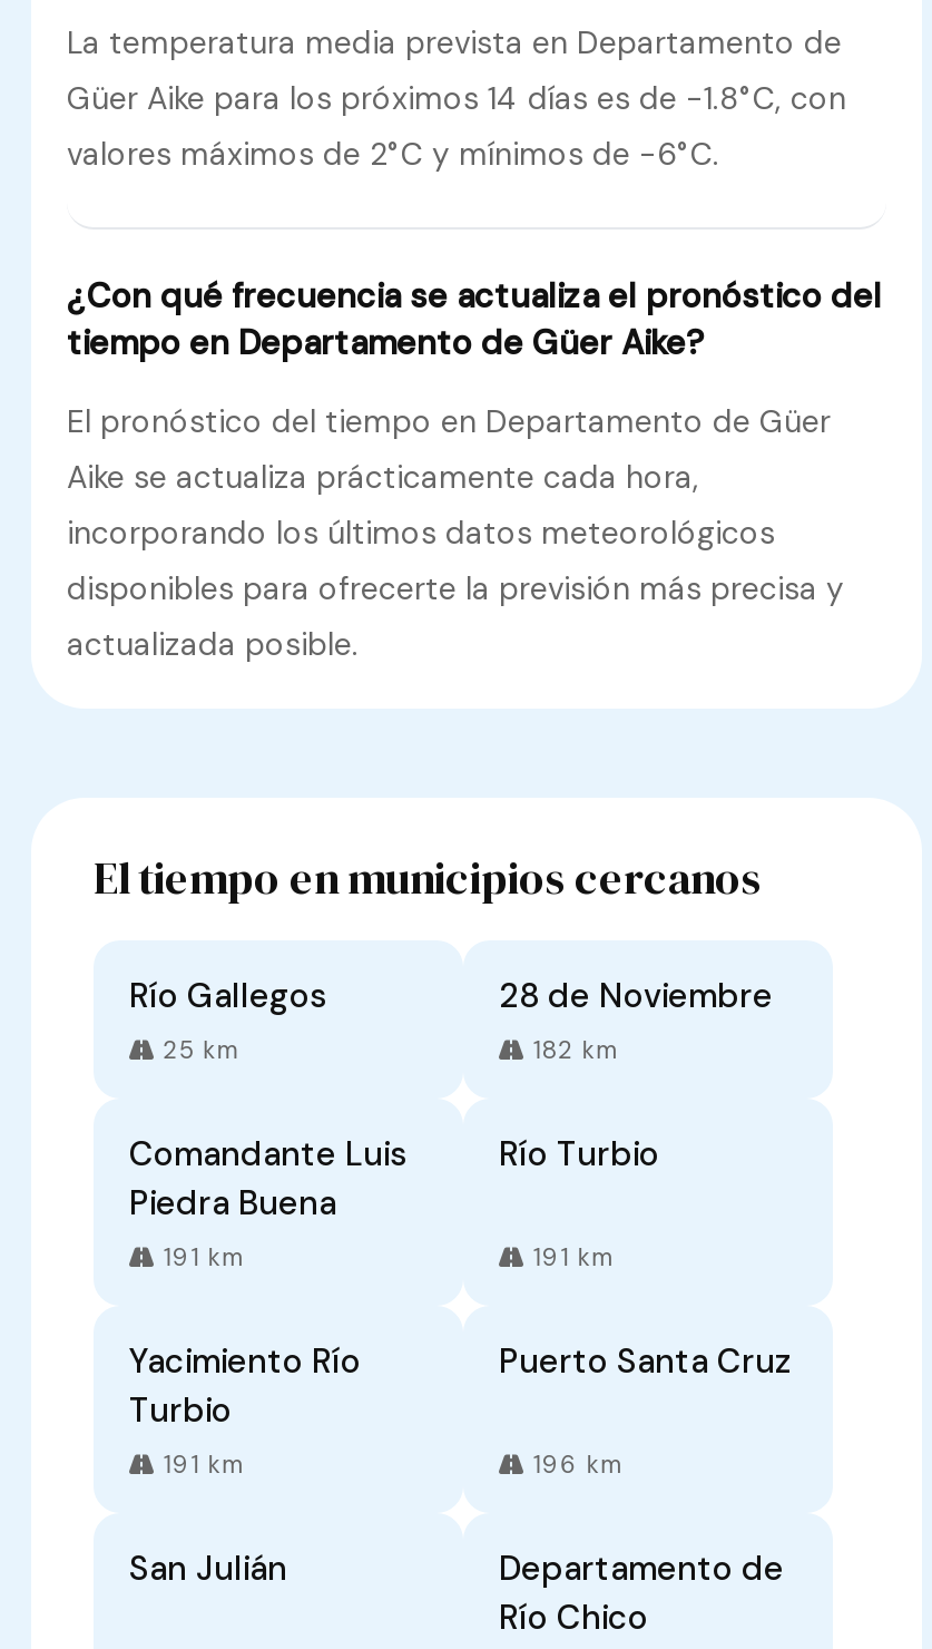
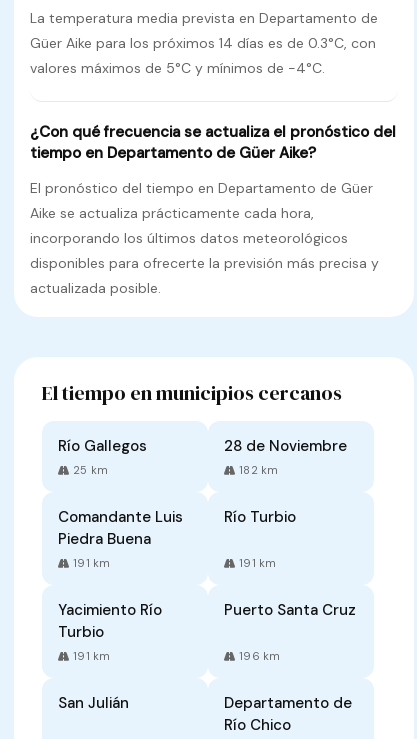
- Güer Aike para los próximos 14 días es de -1.8°C, con
+ Güer Aike para los próximos 14 días es de 0.3°C, con

- valores máximos de 2°C y mínimos de -6°C.
+ valores máximos de 5°C y mínimos de -4°C.
